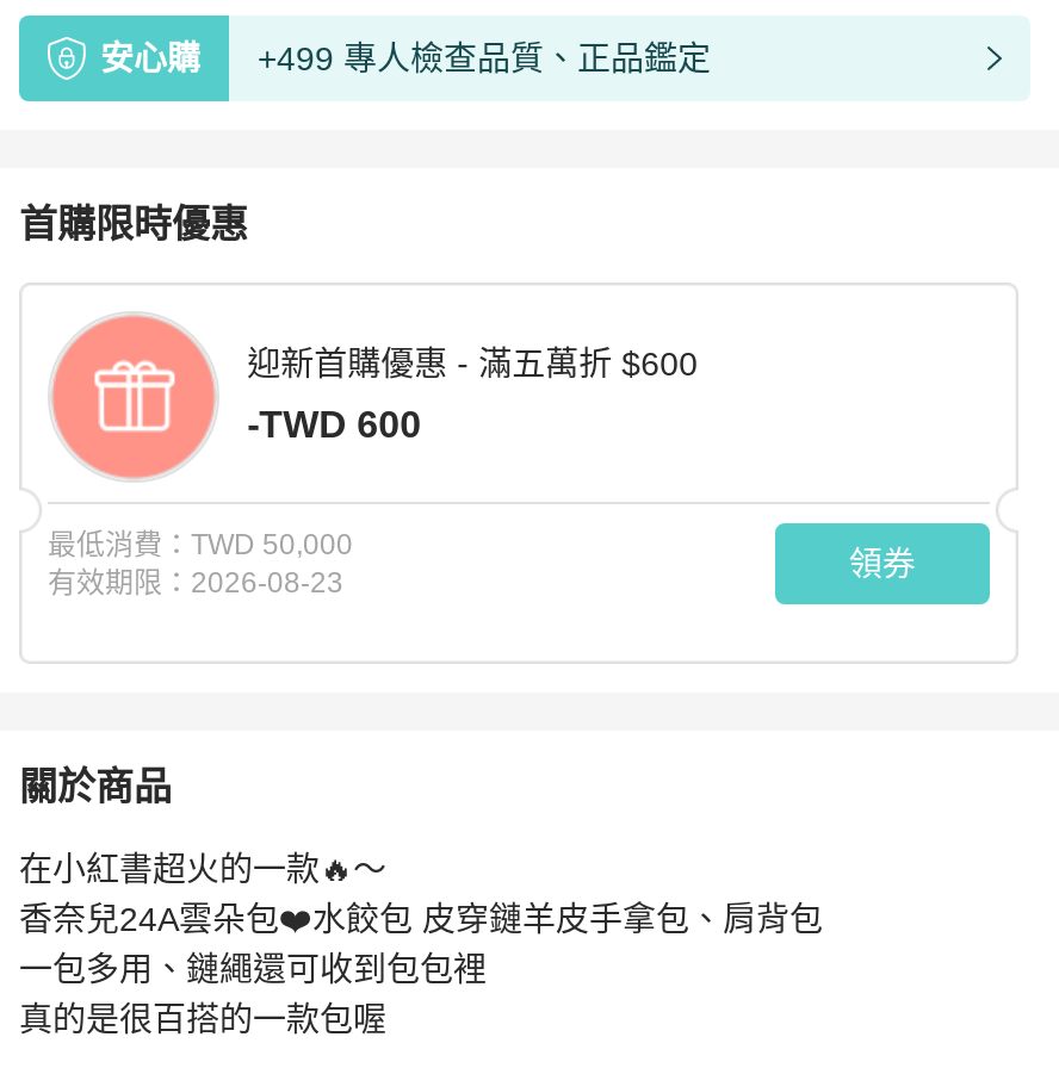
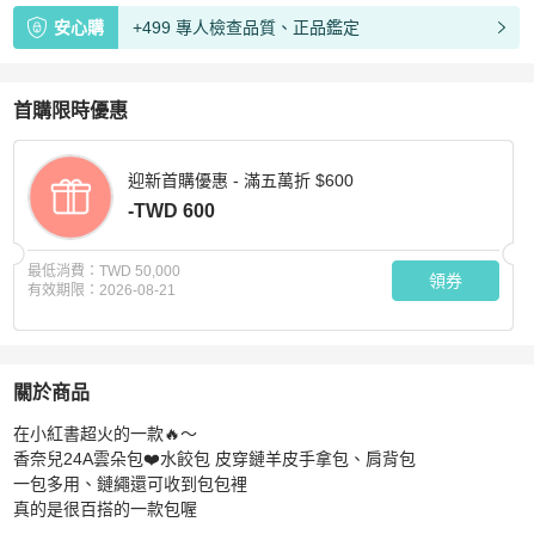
- 有效期限：2026-08-23
+ 有效期限：2026-08-21
